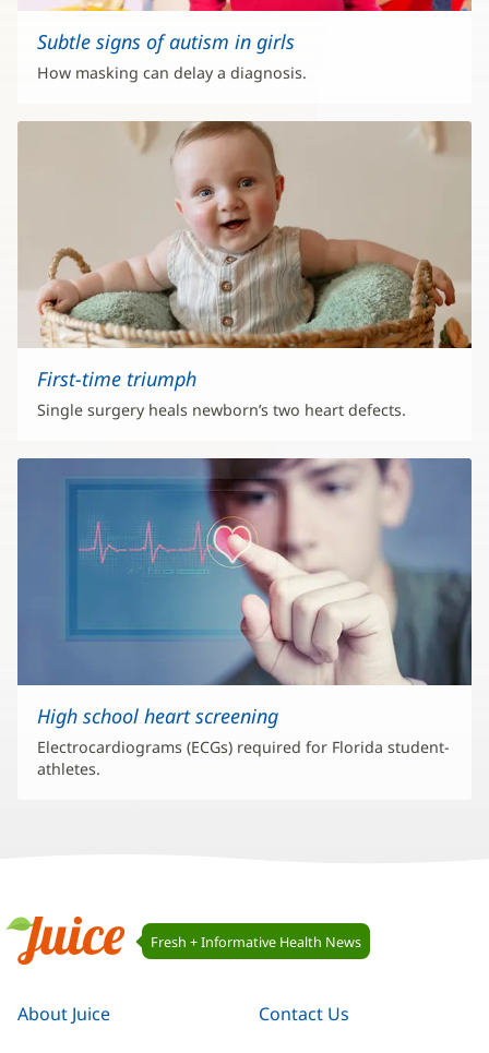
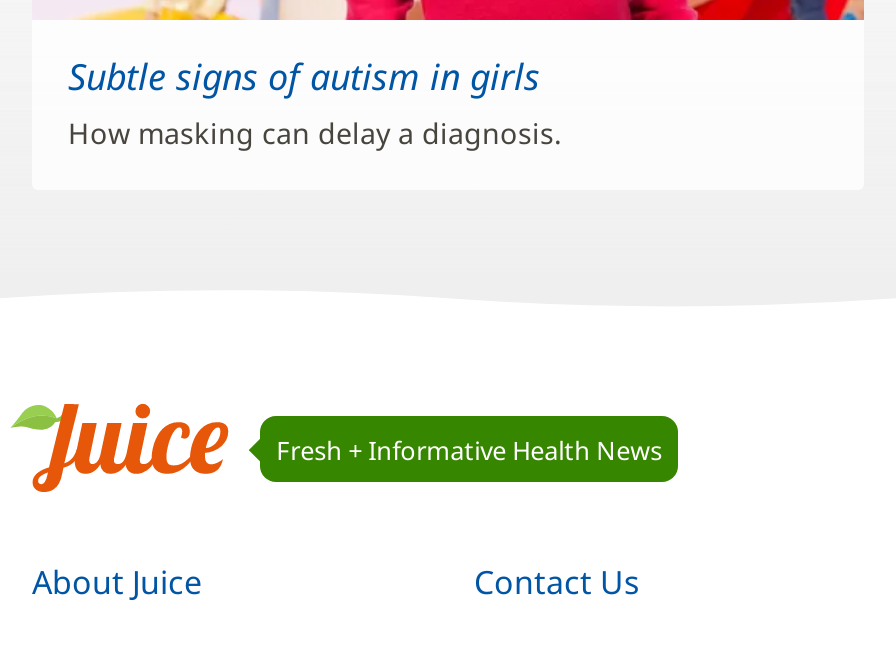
- [image]
- First-time triumph
- Single surgery heals newborn’s two heart defects.

- [image]
- High school heart screening
- Electrocardiograms (ECGs) required for Florida student-
- athletes.
